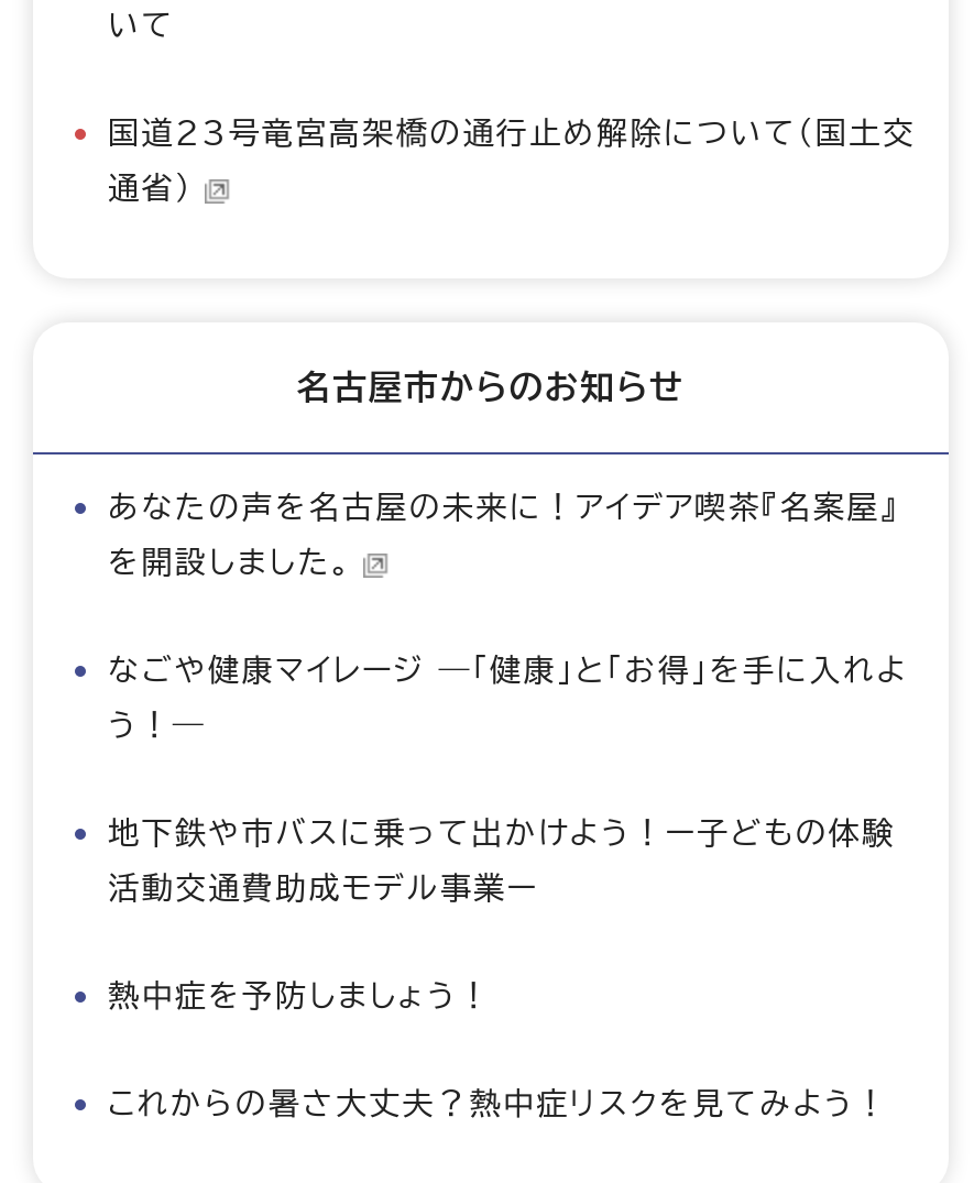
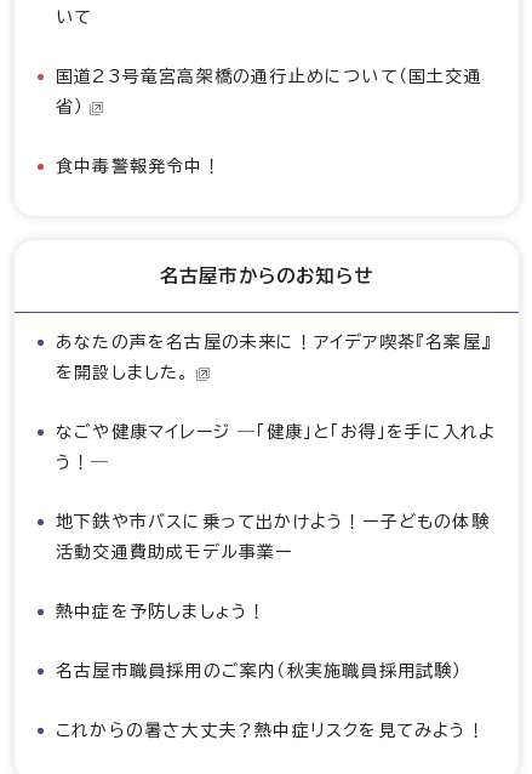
- 国道23号竜宮高架橋の通行止め解除について（国土交
- 通省）
+ 国道23号竜宮高架橋の通行止めについて（国土交通
+ 省）
+ 食中毒警報発令中！

+ 名古屋市職員採用のご案内（秋実施職員採用試験）
